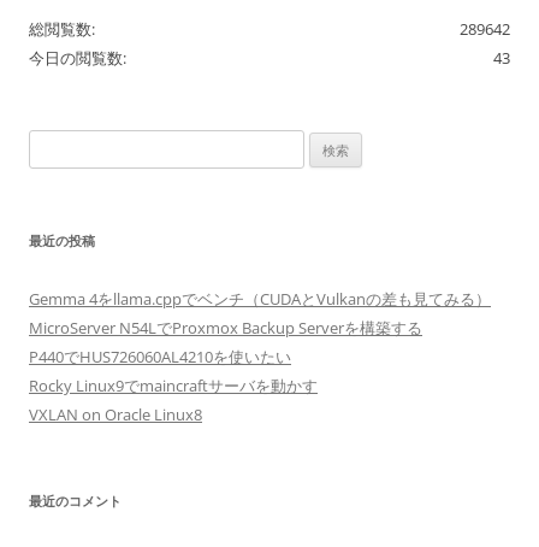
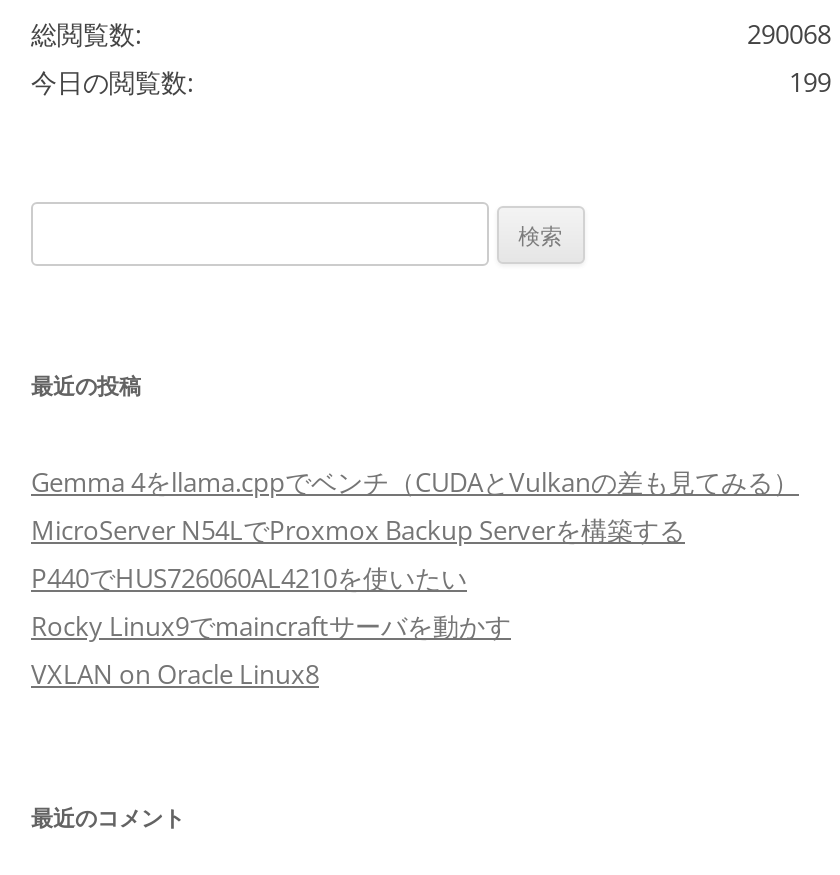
- 289642
+ 290068

- 43
+ 199
